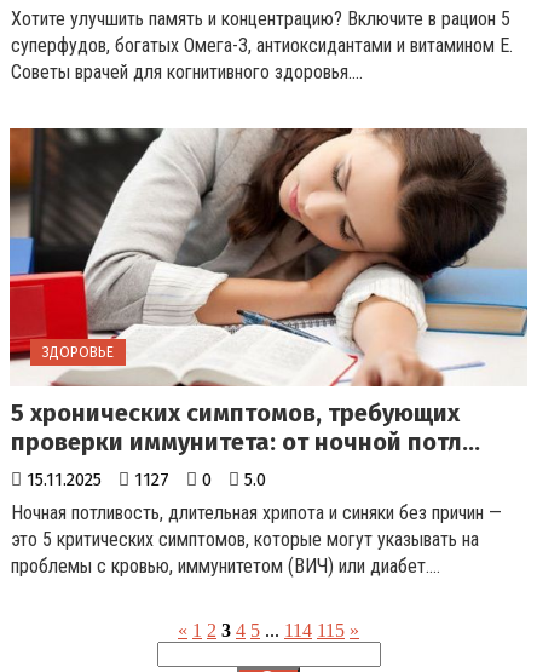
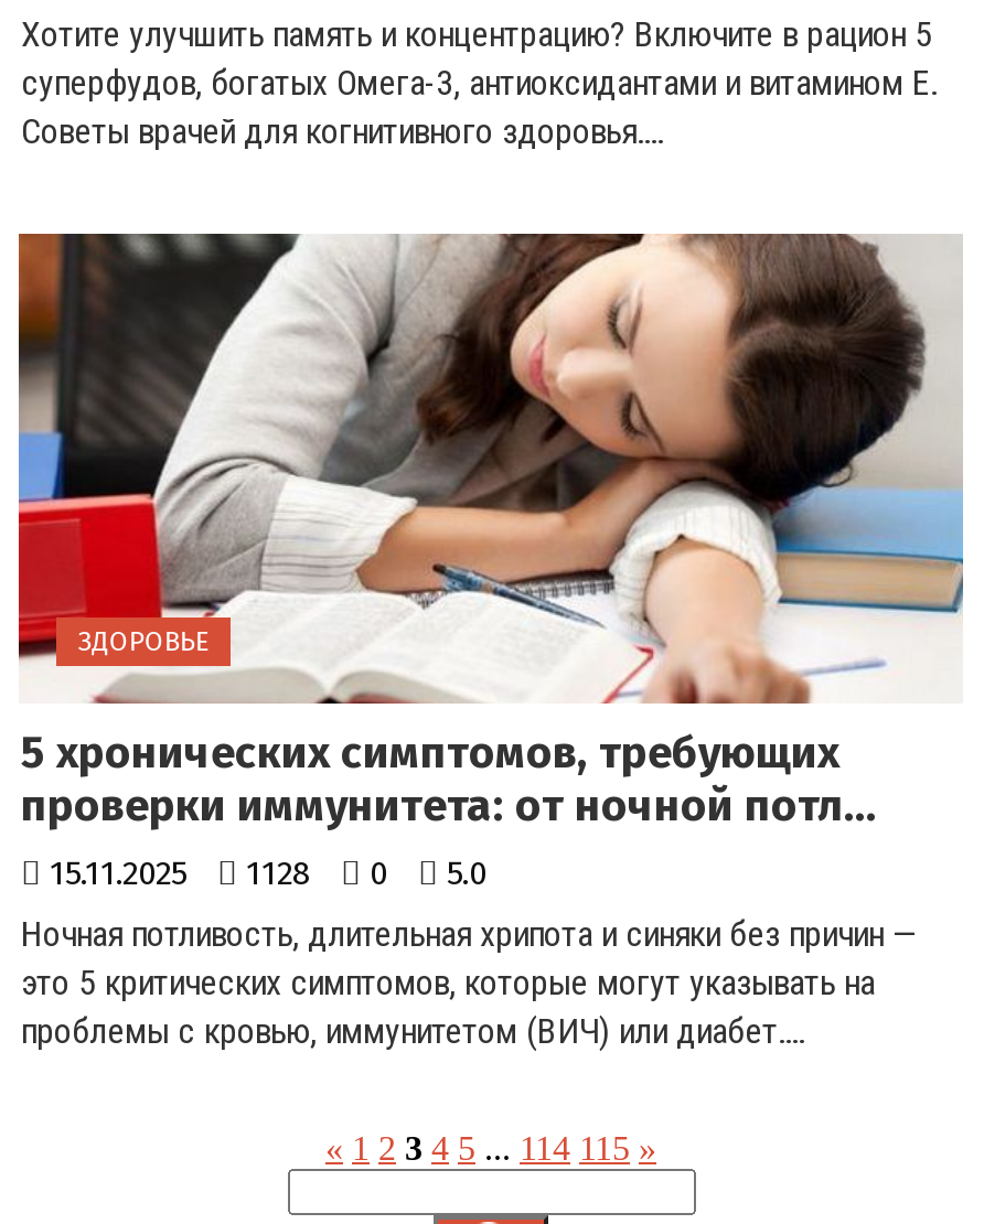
- 15.11.2025 1127 0 5.0
+ 15.11.2025 1128 0 5.0
